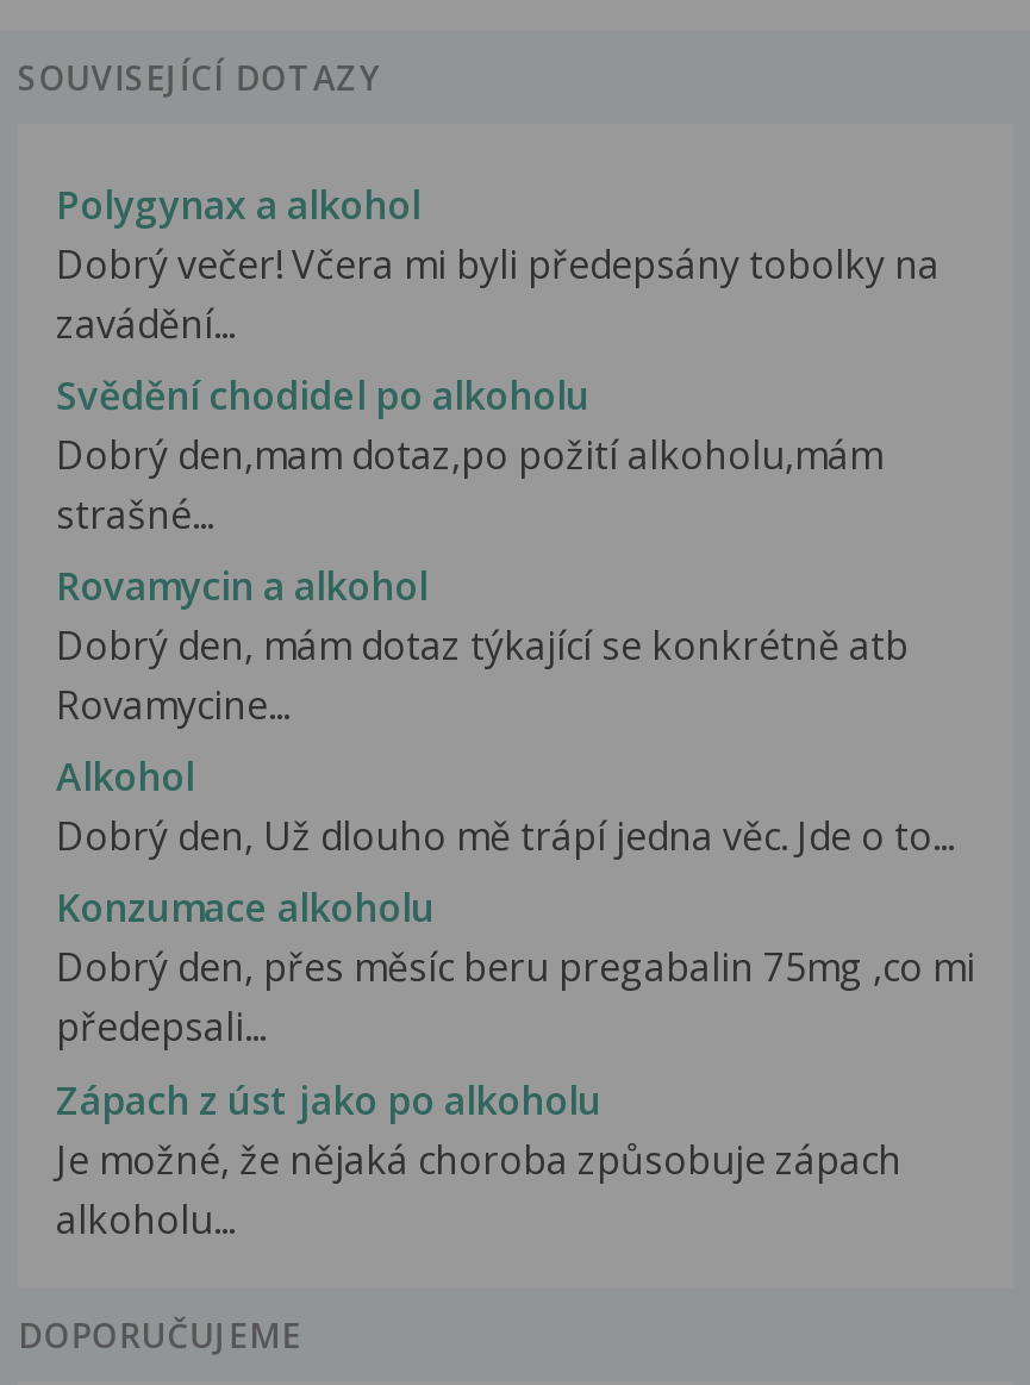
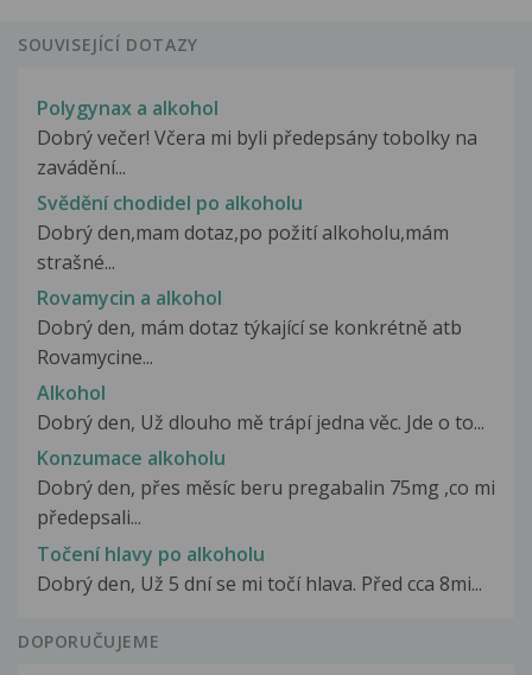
- Zápach z úst jako po alkoholu
- Je možné, že nějaká choroba způsobuje zápach
- alkoholu...
+ Točení hlavy po alkoholu
+ Dobrý den, Už 5 dní se mi točí hlava. Před cca 8mi...
